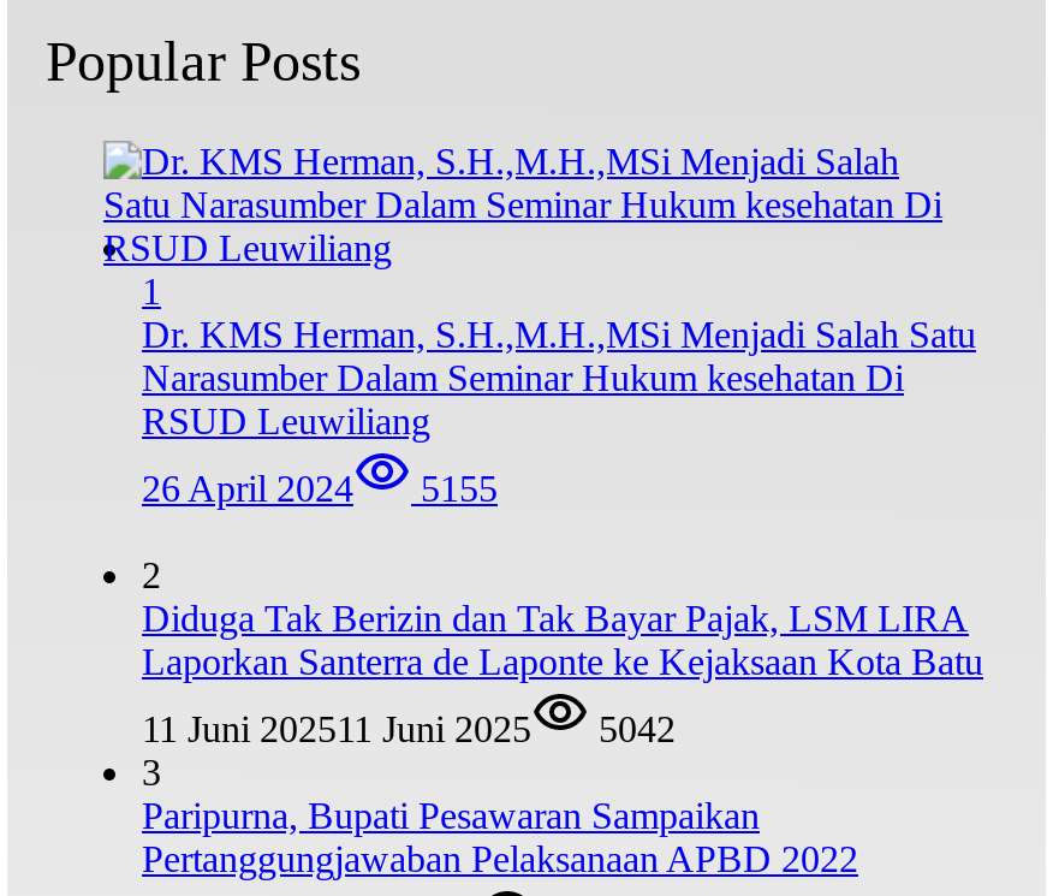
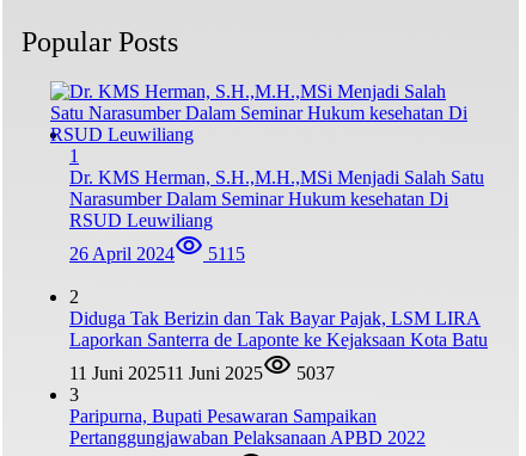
- 26 April 2024 5155
+ 26 April 2024 5115

- 11 Juni 202511 Juni 2025 5042
+ 11 Juni 202511 Juni 2025 5037
